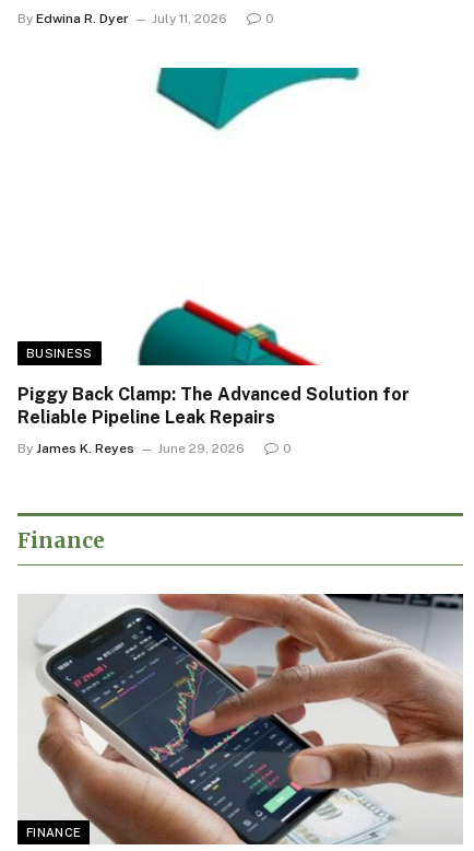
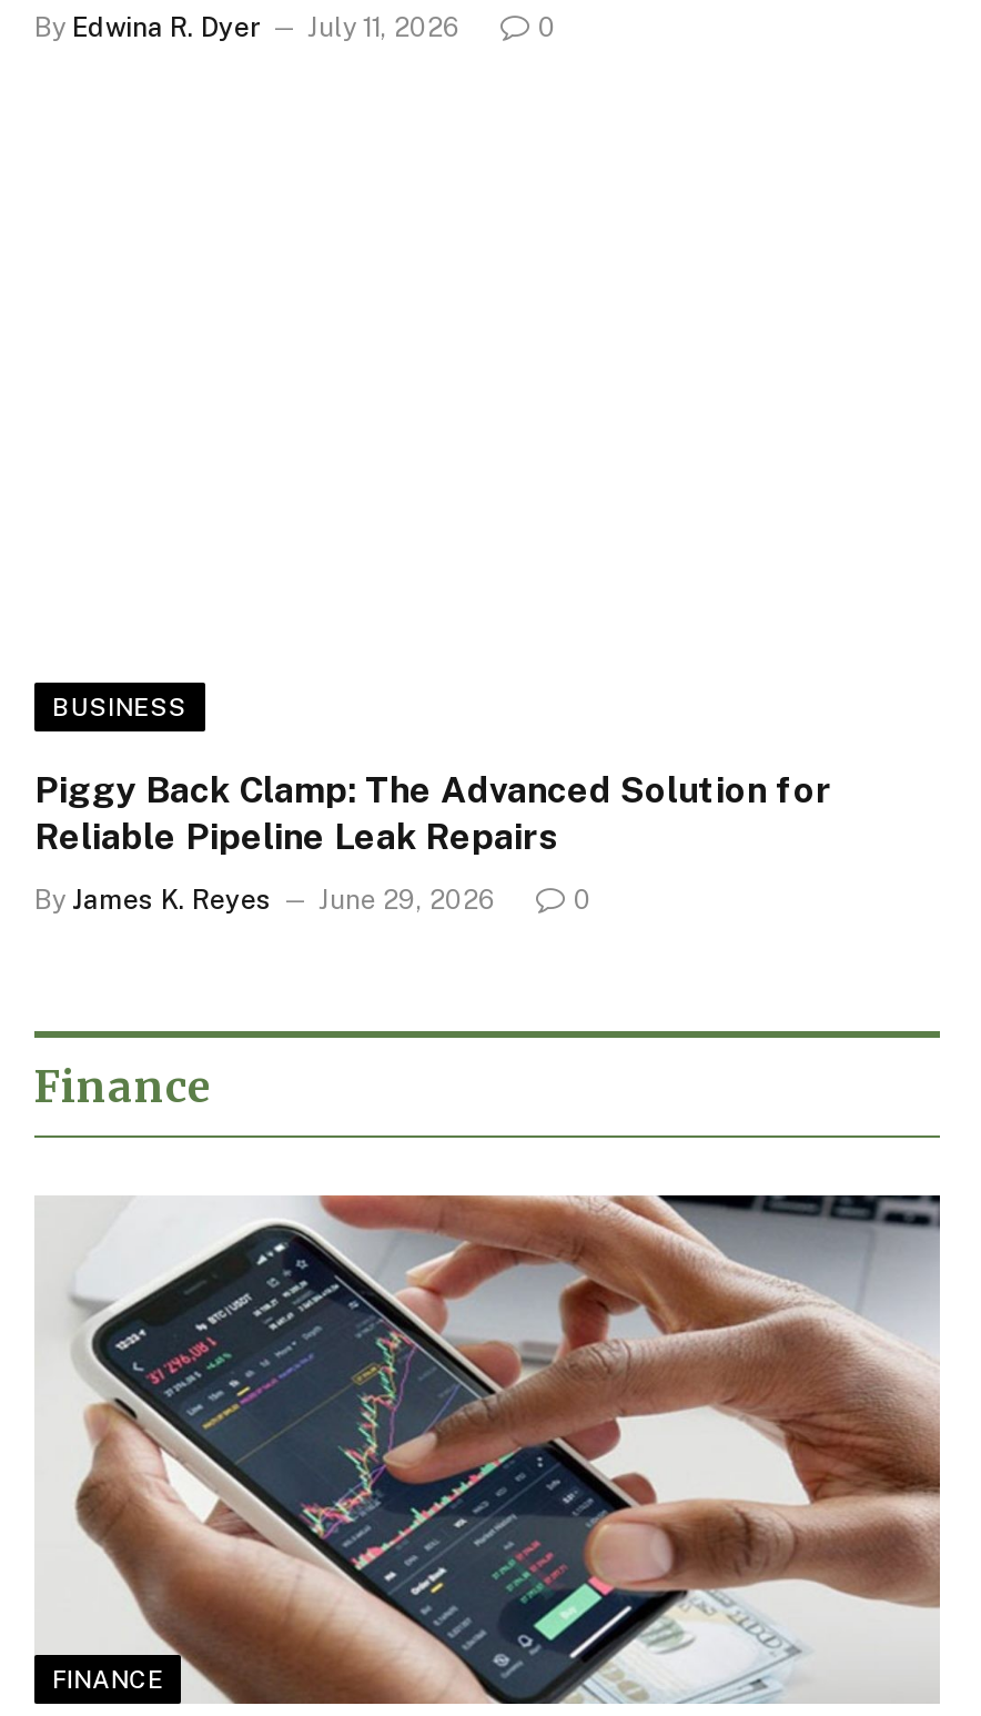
- [image]

- [image]
